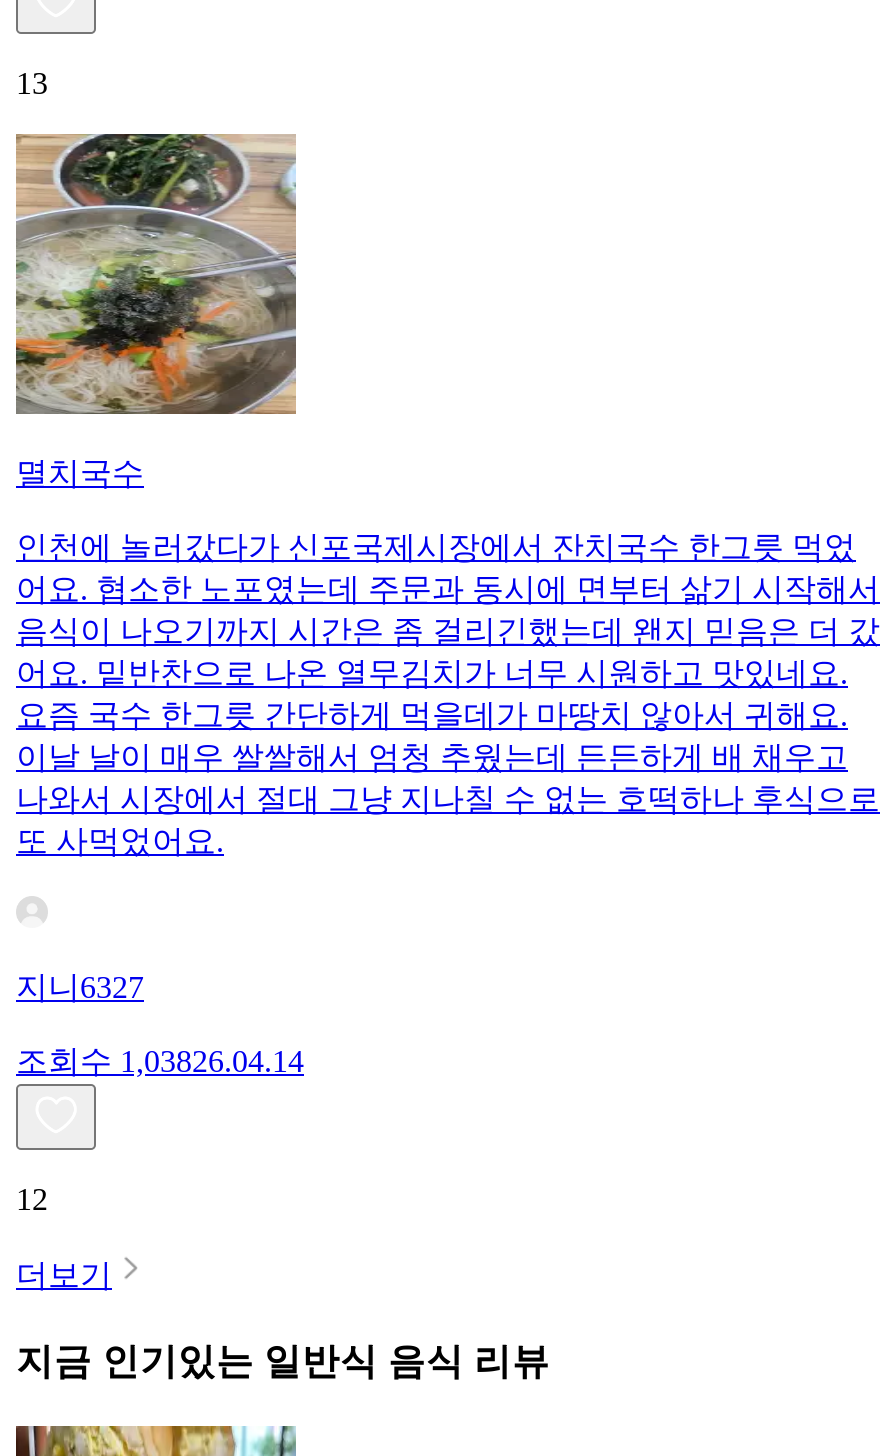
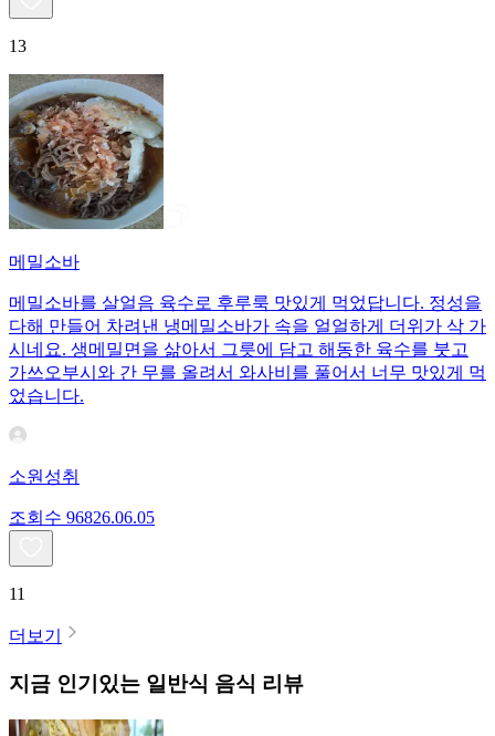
- [image]
- 멸치국수
+ [image]
+ 메밀소바

- 인천에 놀러갔다가 신포국제시장에서 잔치국수 한그릇 먹었
- 어요. 협소한 노포였는데 주문과 동시에 면부터 삶기 시작해서
- 음식이 나오기까지 시간은 좀 걸리긴했는데 왠지 믿음은 더 갔
- 어요. 밑반찬으로 나온 열무김치가 너무 시원하고 맛있네요.
- 요즘 국수 한그릇 간단하게 먹을데가 마땅치 않아서 귀해요.
- 이날 날이 매우 쌀쌀해서 엄청 추웠는데 든든하게 배 채우고
- 나와서 시장에서 절대 그냥 지나칠 수 없는 호떡하나 후식으로
- 또 사먹었어요.
+ 메밀소바를 살얼음 육수로 후루룩 맛있게 먹었답니다. 정성을
+ 다해 만들어 차려낸 냉메밀소바가 속을 얼얼하게 더위가 삭 가
+ 시네요. 생메밀면을 삶아서 그릇에 담고 해동한 육수를 붓고
+ 가쓰오부시와 간 무를 올려서 와사비를 풀어서 너무 맛있게 먹
+ 었습니다.

- 지니6327
+ 소원성취

- 조회수 1,03826.04.14
+ 조회수 96826.06.05

- 12
+ 11
